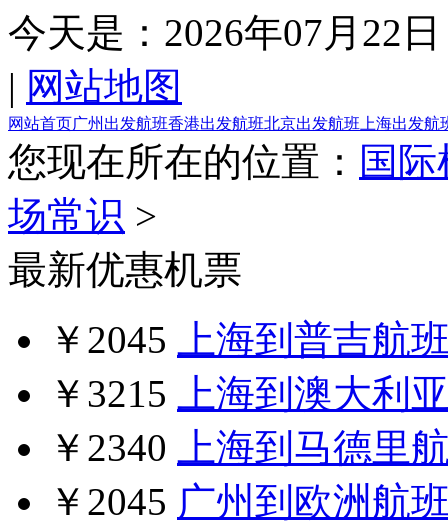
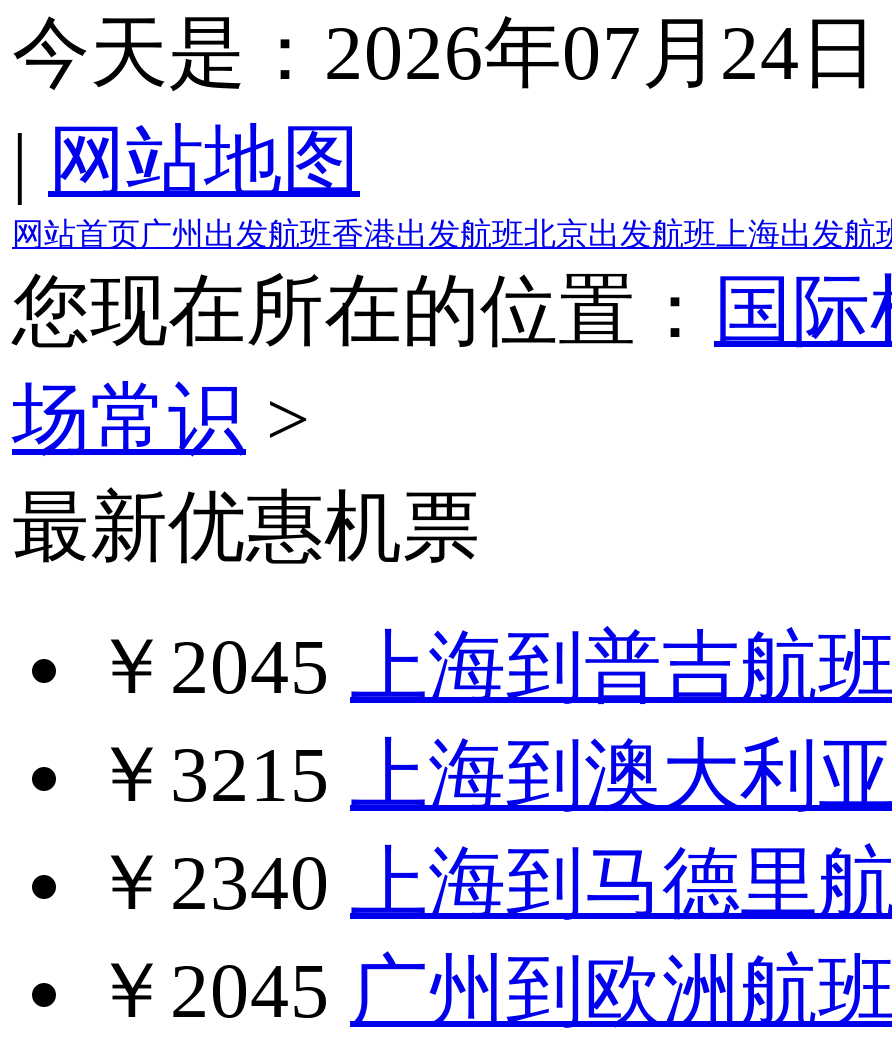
- 今天是：2026年07月22日
+ 今天是：2026年07月24日
